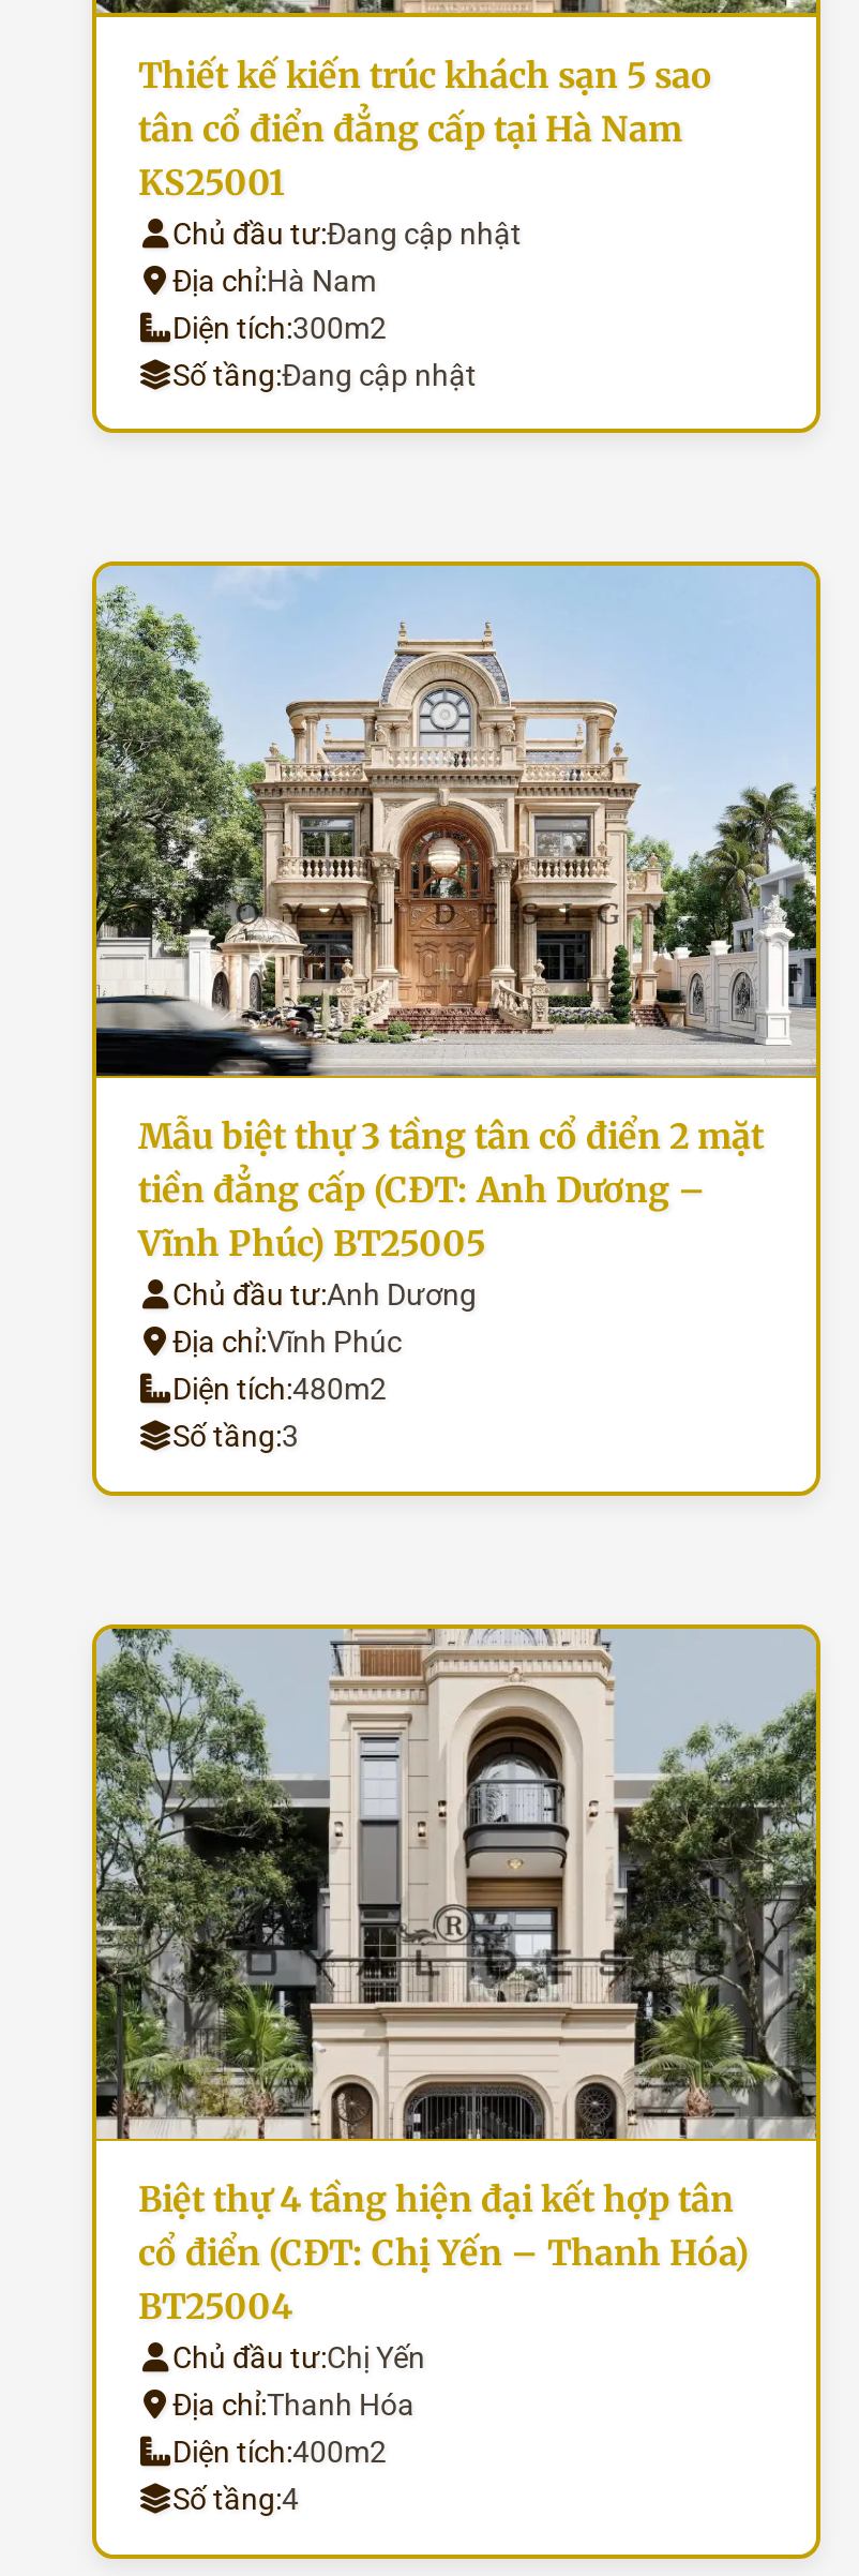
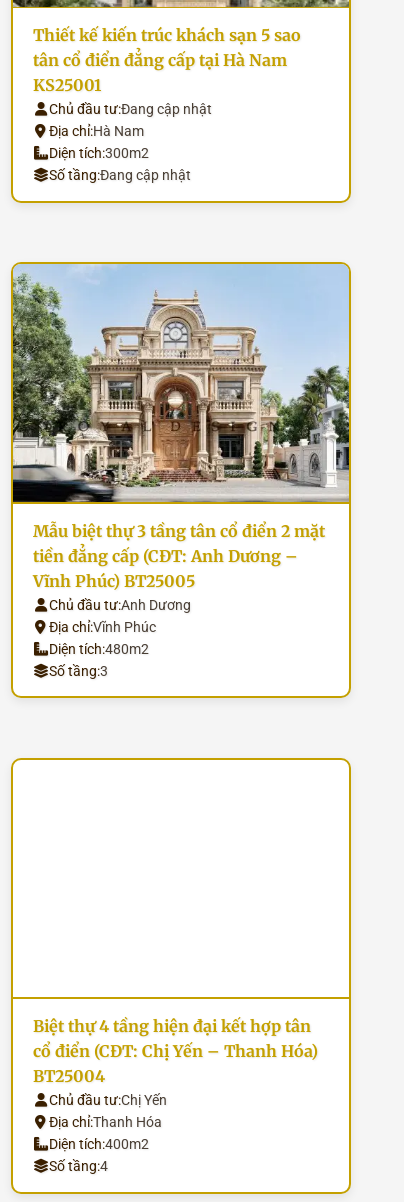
- [image]
